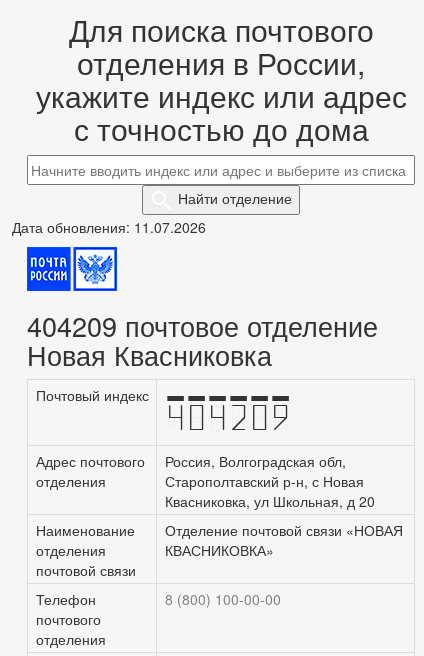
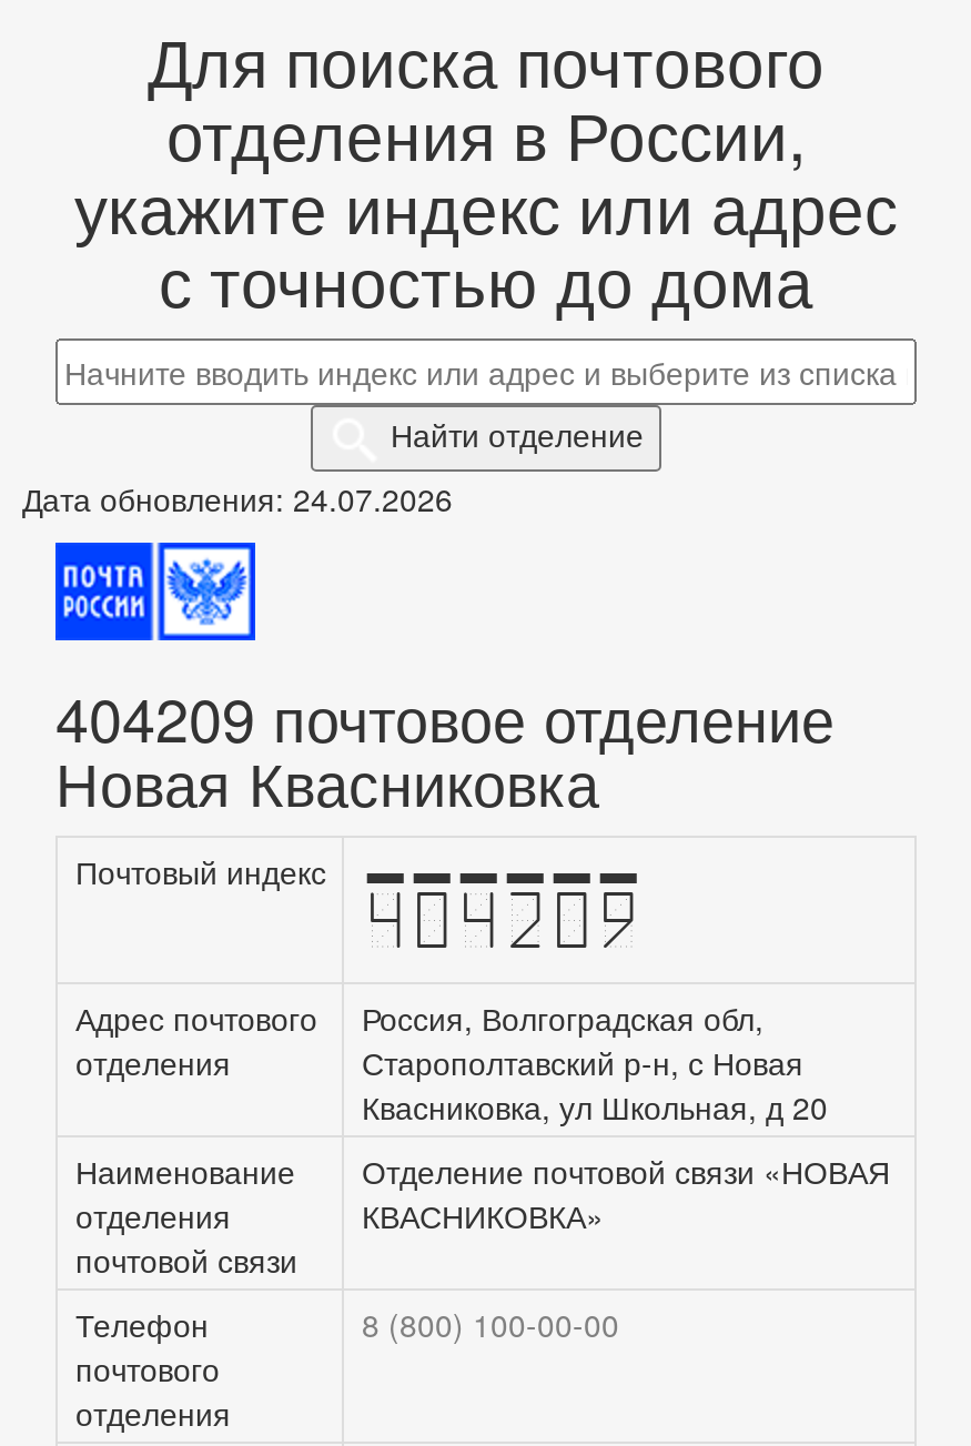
- Дата обновления: 11.07.2026
+ Дата обновления: 24.07.2026
